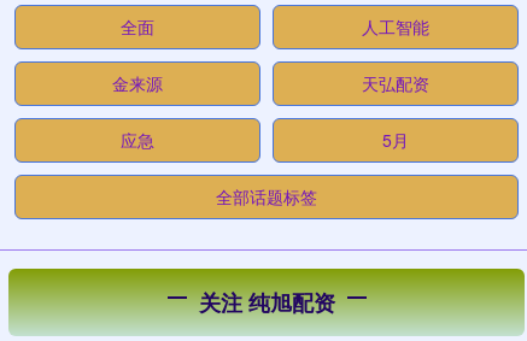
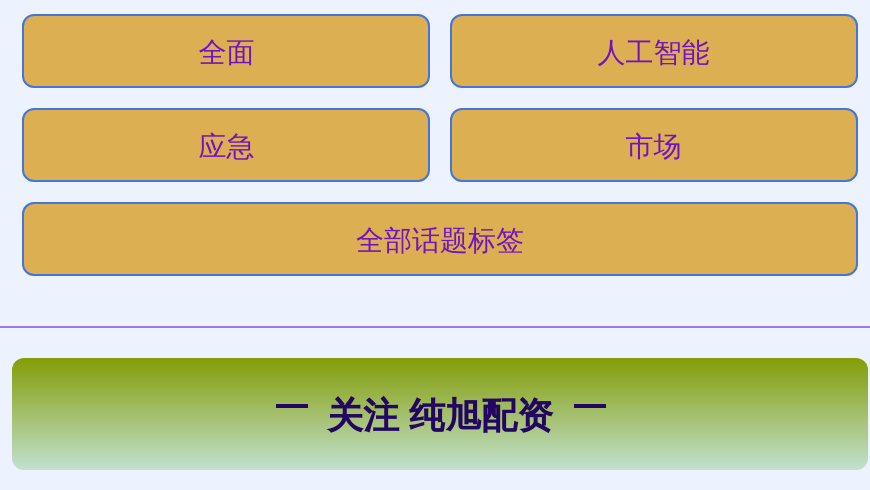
- 金来源
- 天弘配资

- 5月
+ 市场
